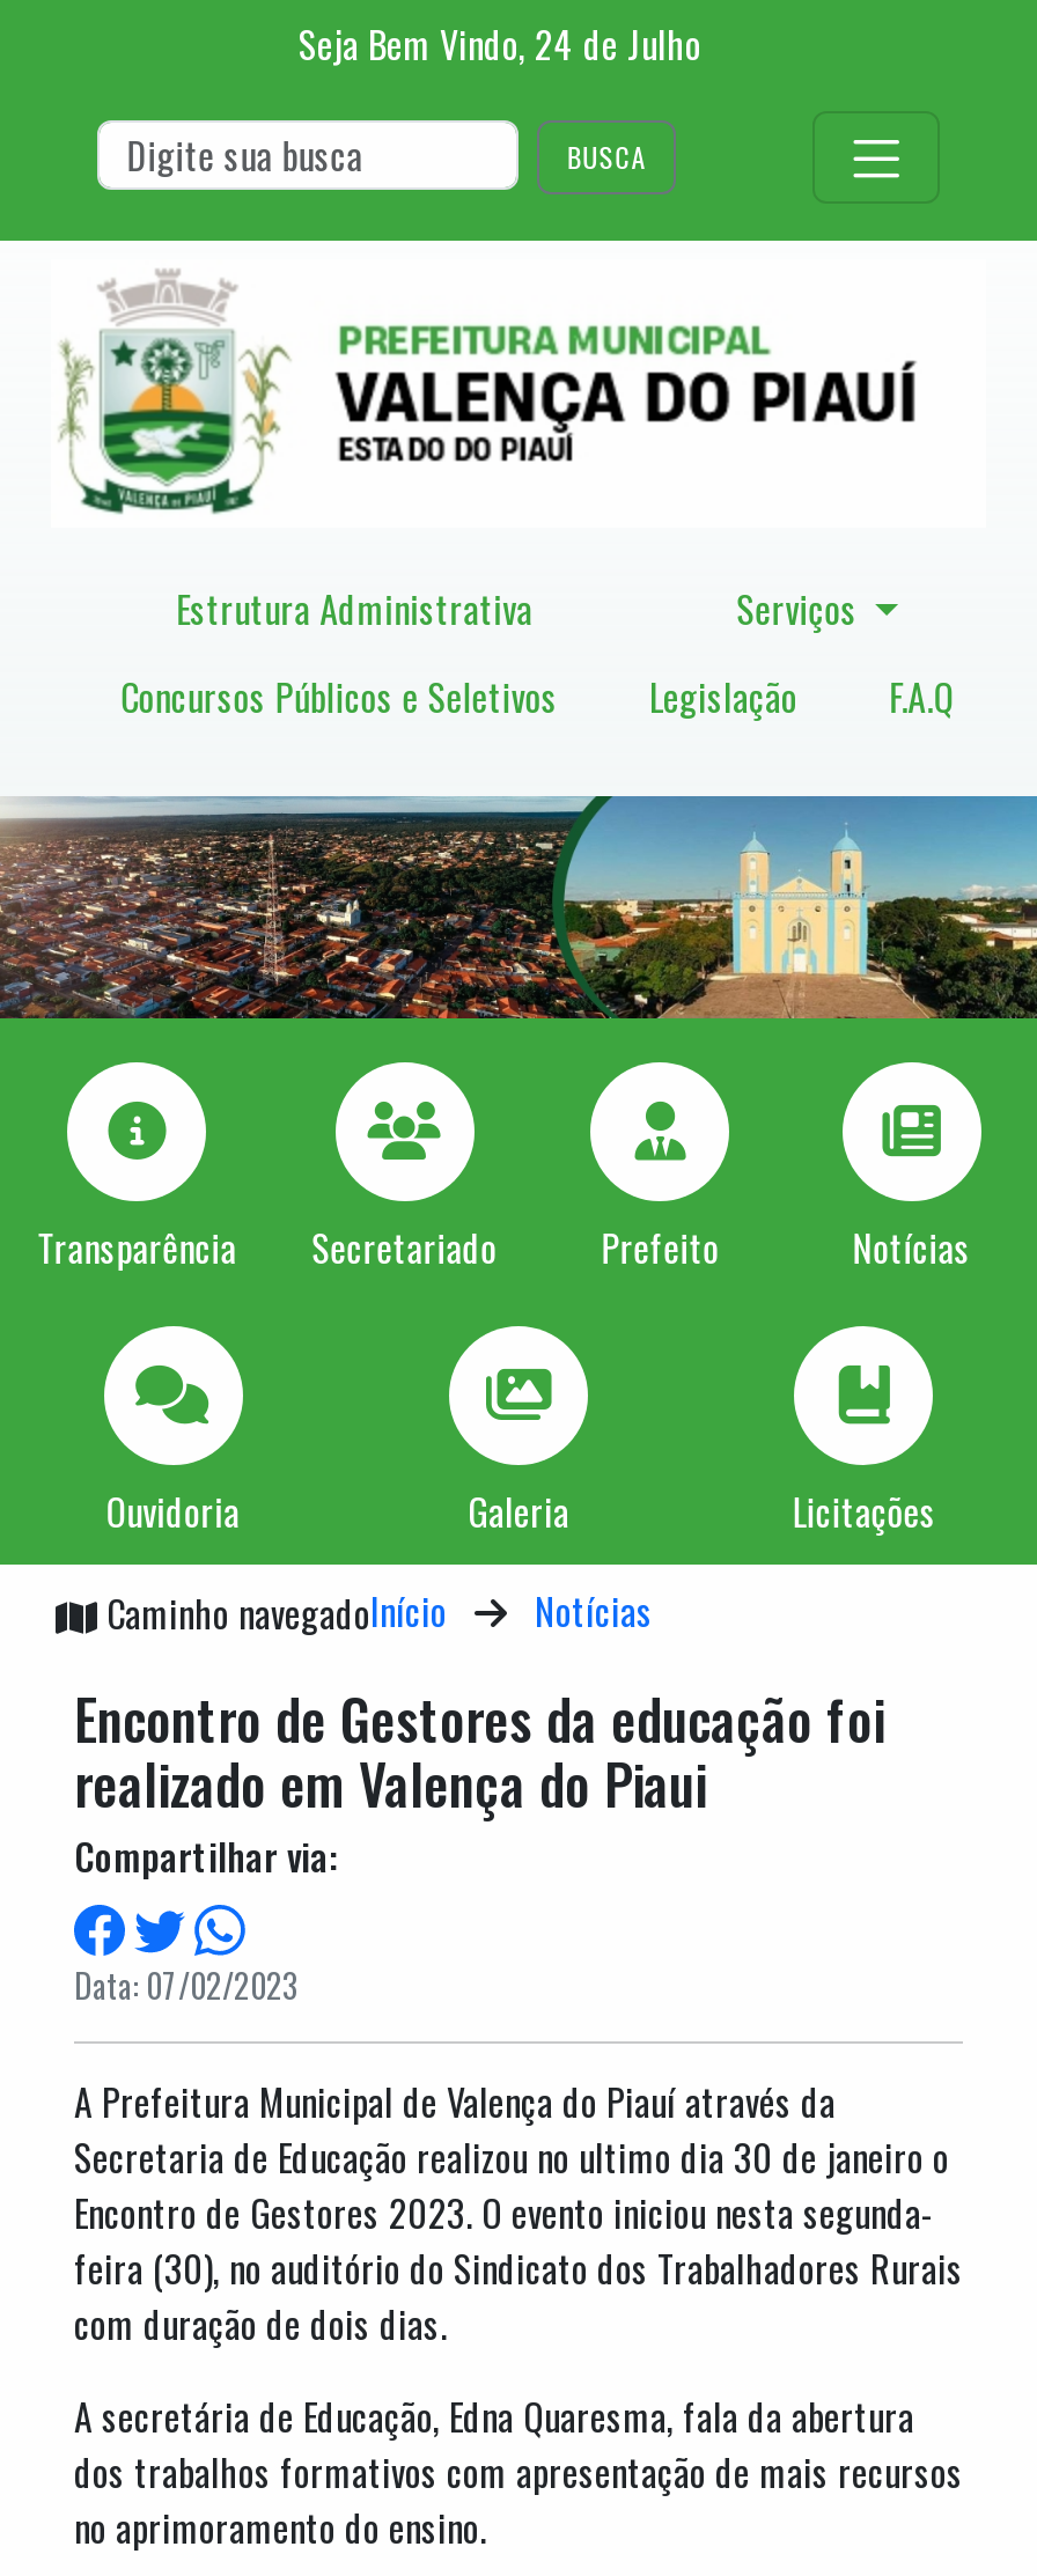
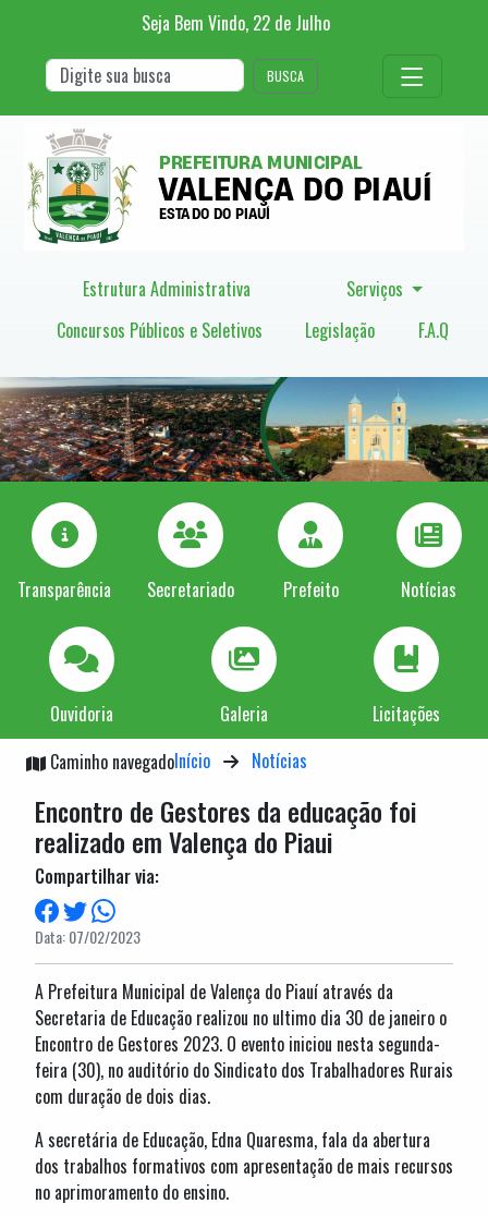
- Seja Bem Vindo, 24 de Julho
+ Seja Bem Vindo, 22 de Julho
